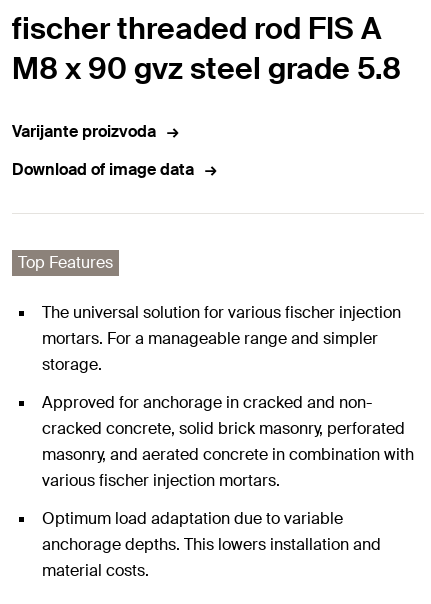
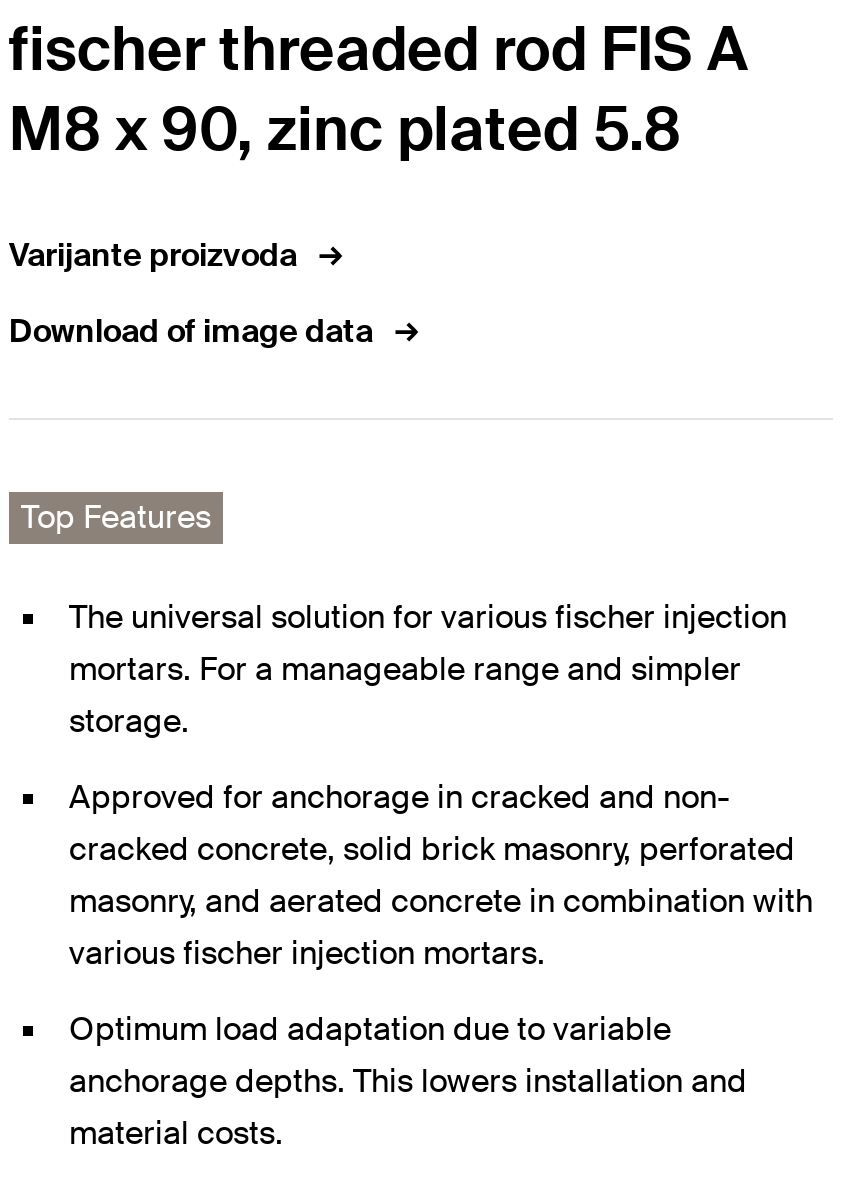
- M8 x 90 gvz steel grade 5.8
+ M8 x 90, zinc plated 5.8
